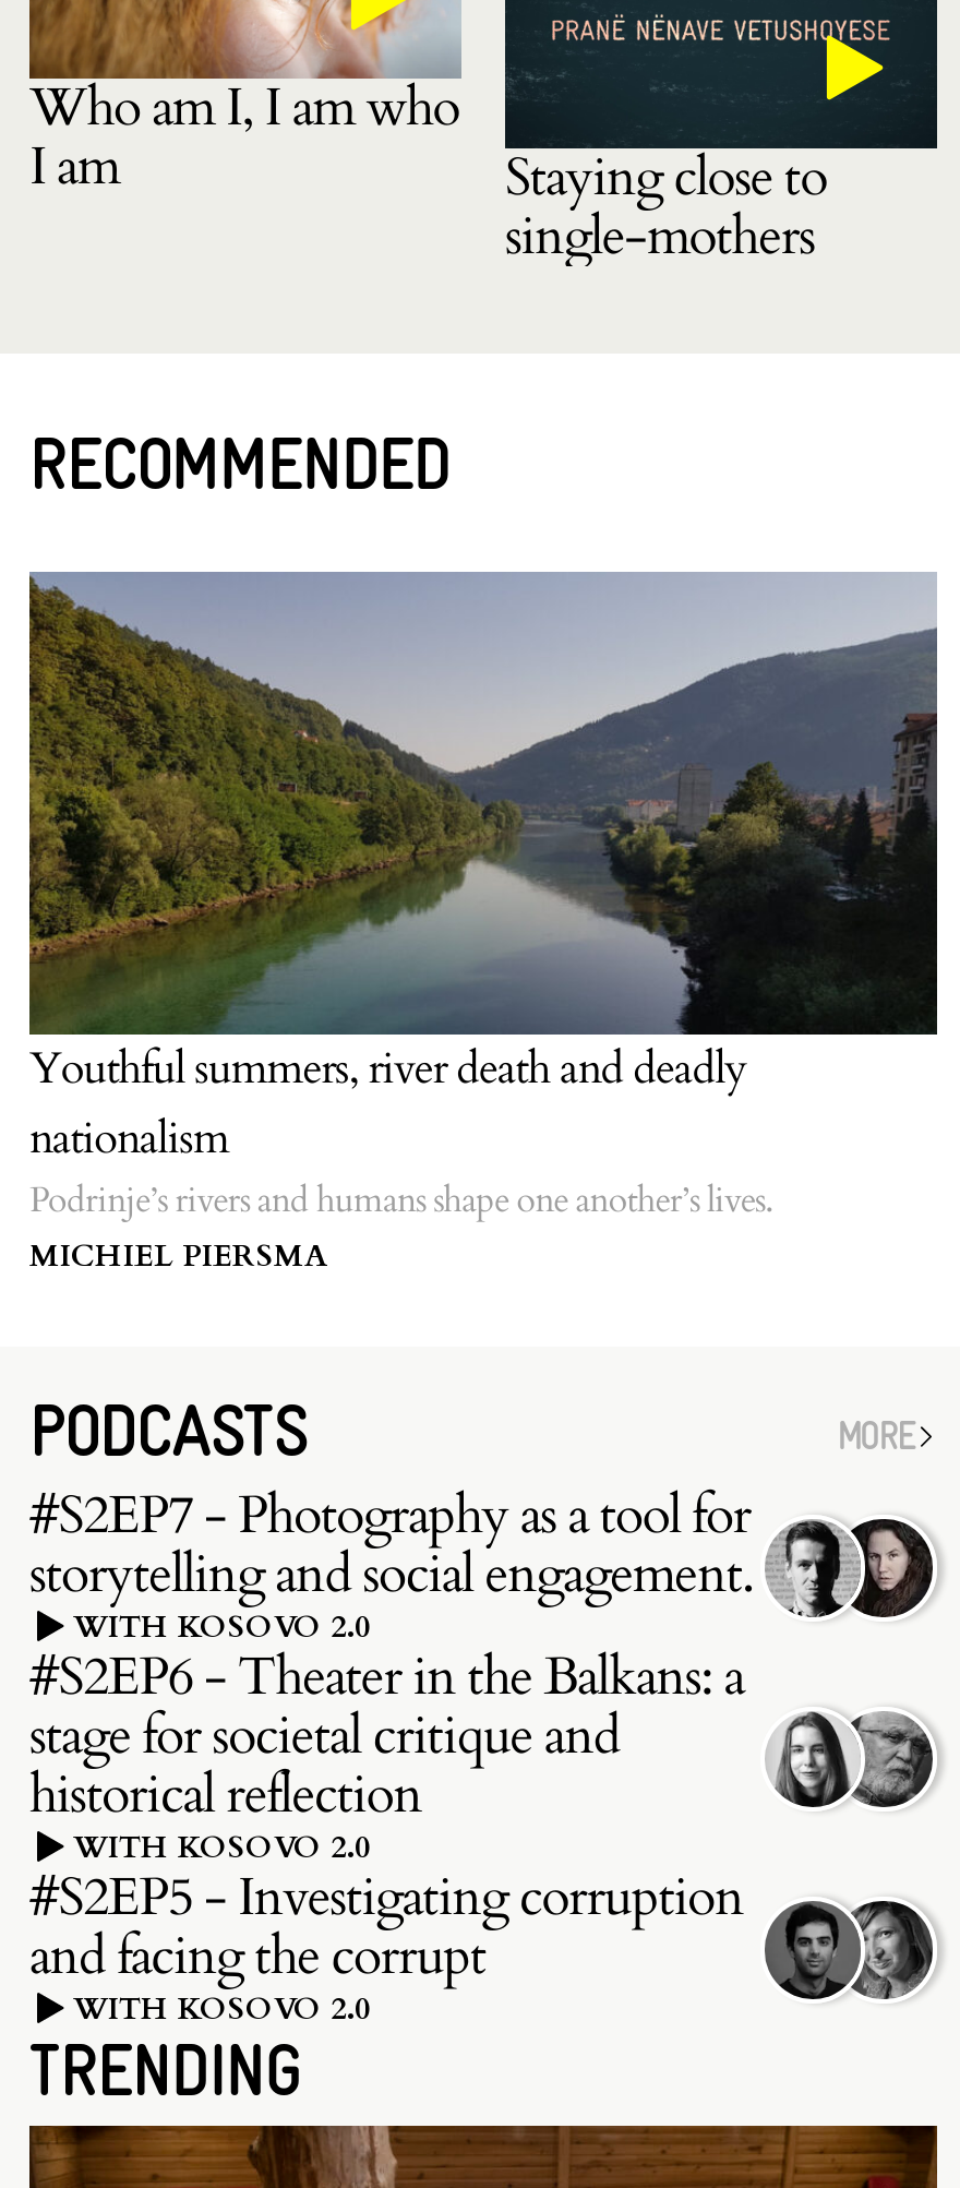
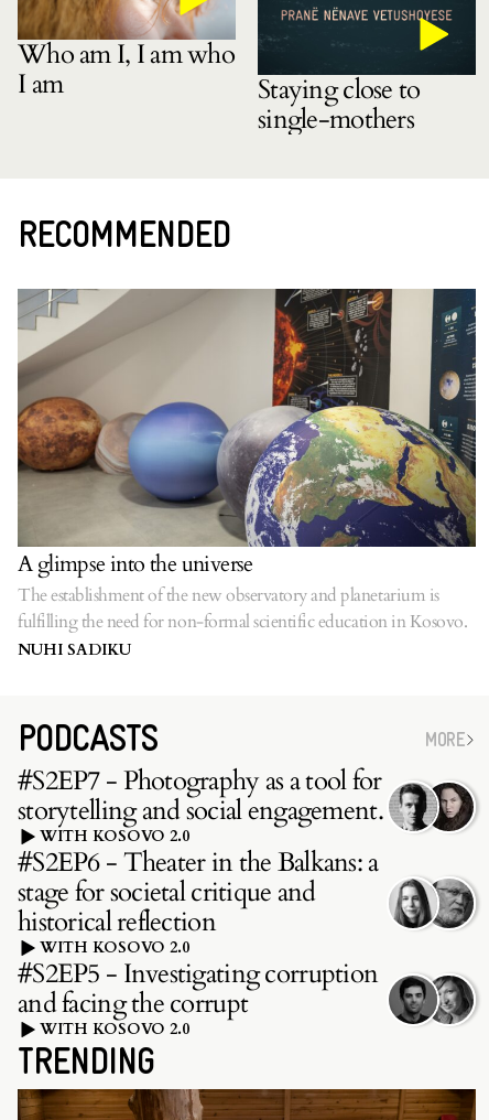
- [image]
- Youthful summers, river death and deadly
- nationalism
- Podrinje’s rivers and humans shape one another’s lives.
- MICHIEL PIERSMA
+ [image]
+ A glimpse into the universe
+ The establishment of the new observatory and planetarium is
+ fulfilling the need for non-formal scientific education in Kosovo.
+ NUHI SADIKU
